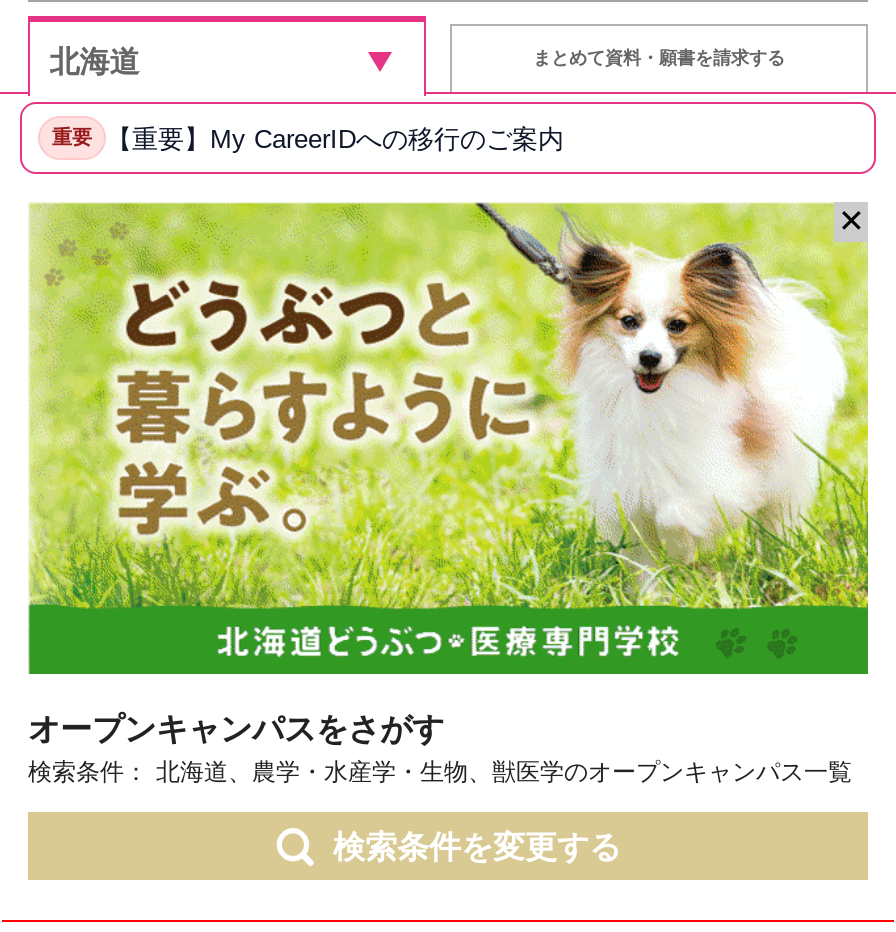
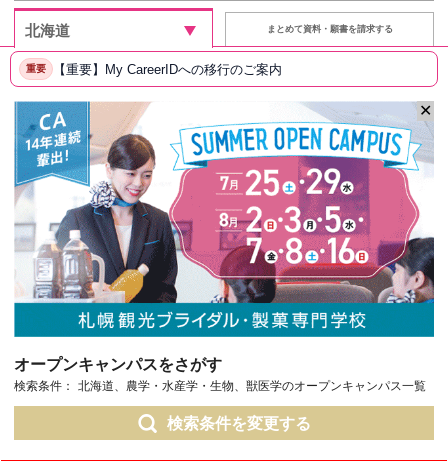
- [image]
+ [image]
